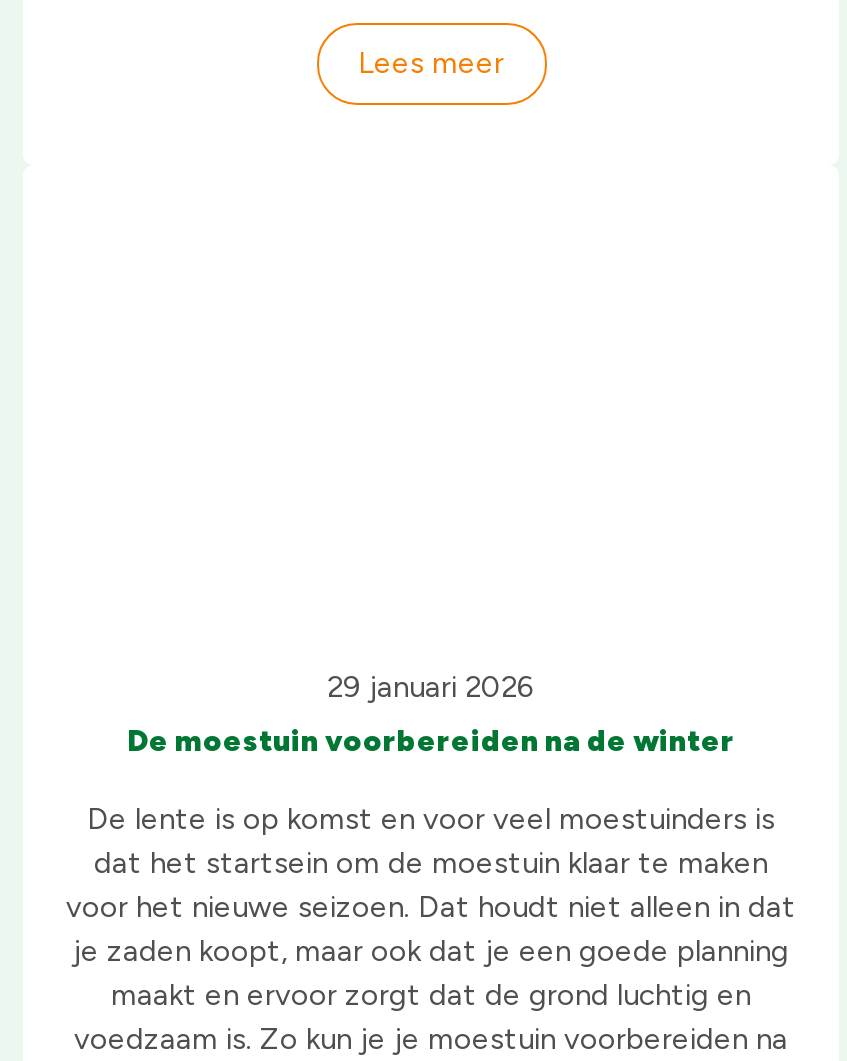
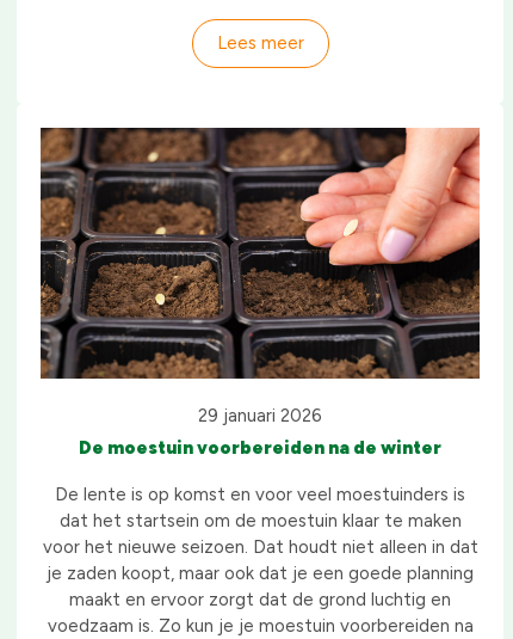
+ [image]
